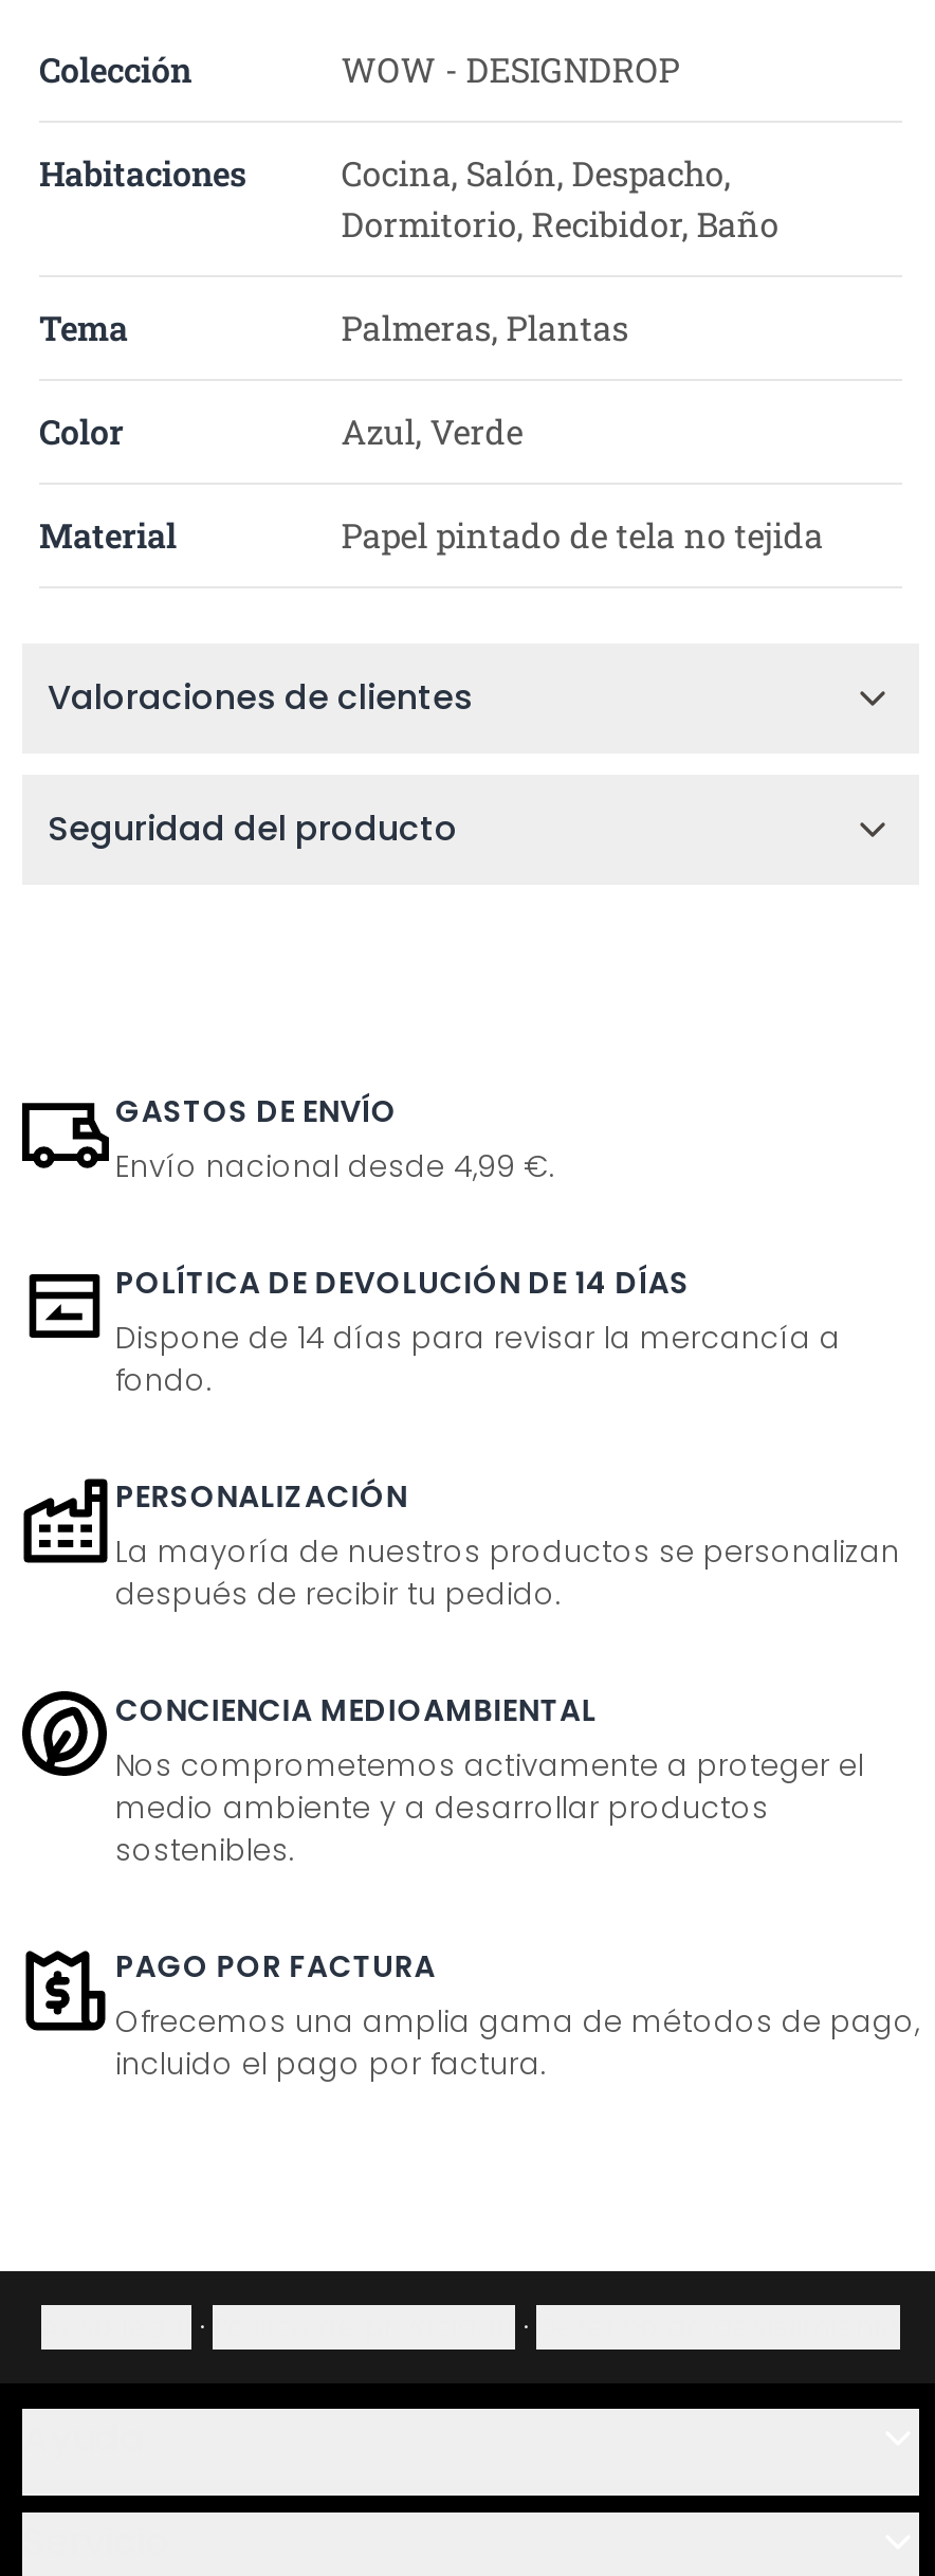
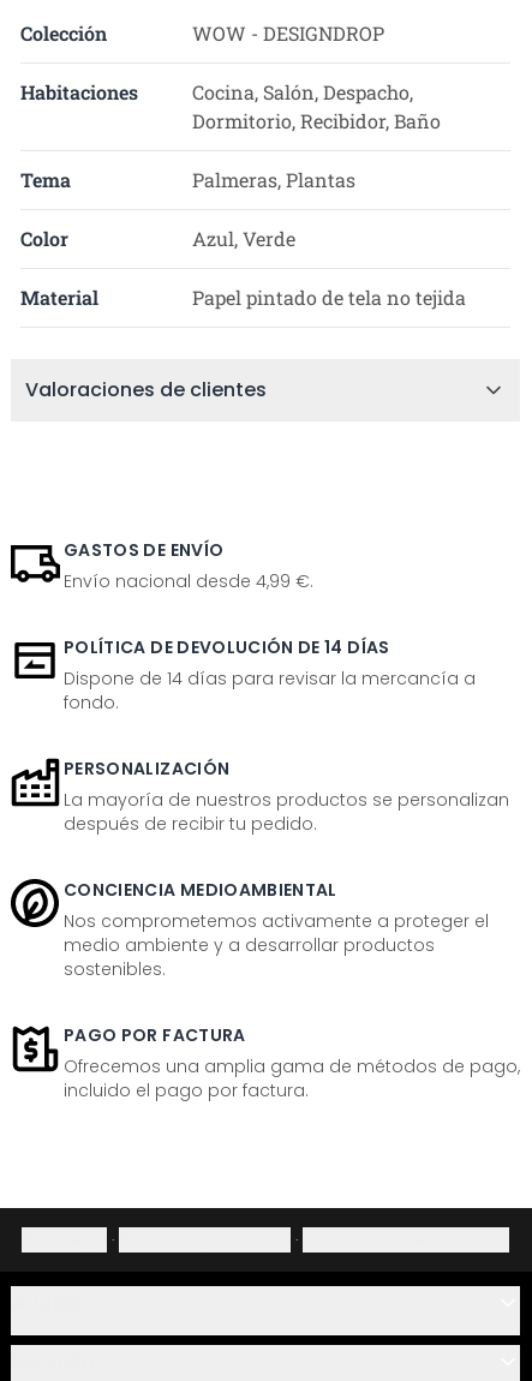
- Seguridad del producto
